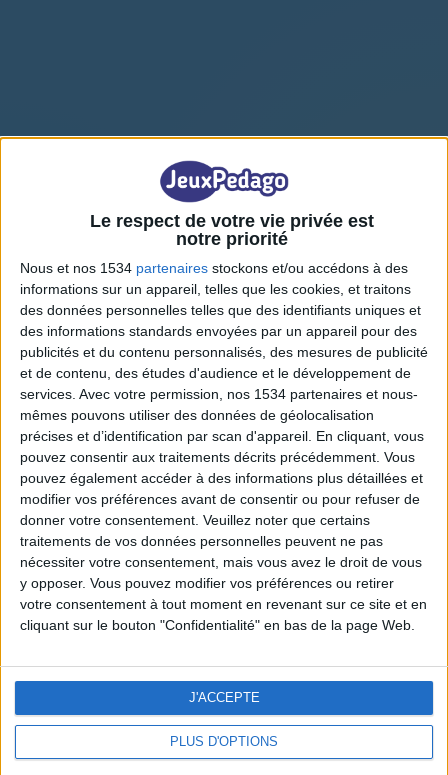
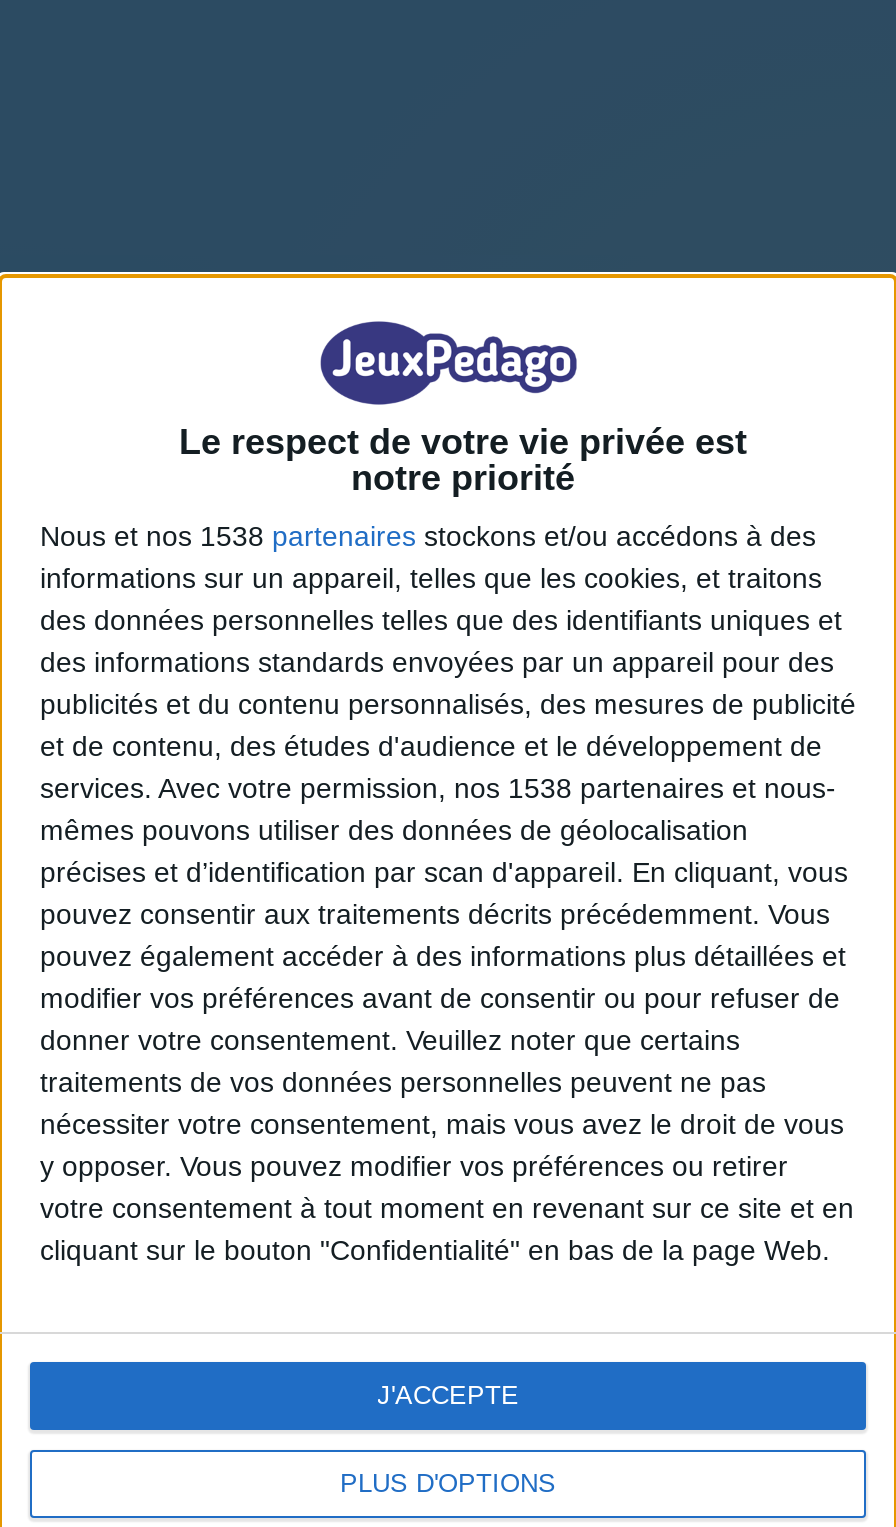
- Nous et nos 1534 partenaires stockons et/ou accédons à des
+ Nous et nos 1538 partenaires stockons et/ou accédons à des

- services. Avec votre permission, nos 1534 partenaires et nous-
+ services. Avec votre permission, nos 1538 partenaires et nous-
